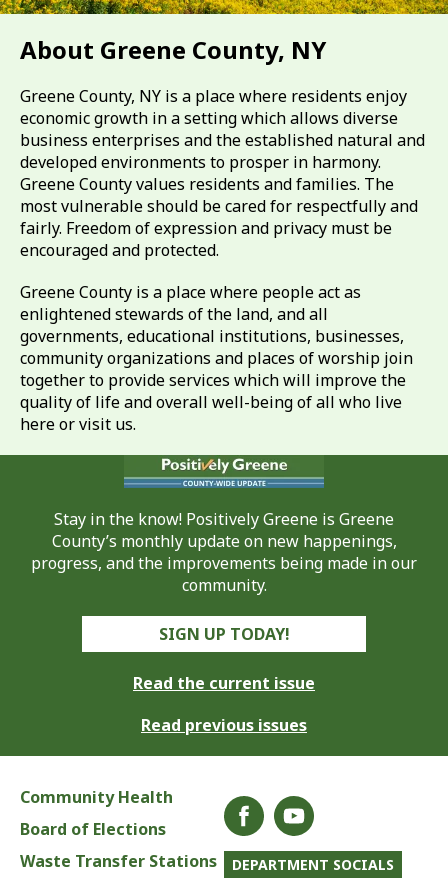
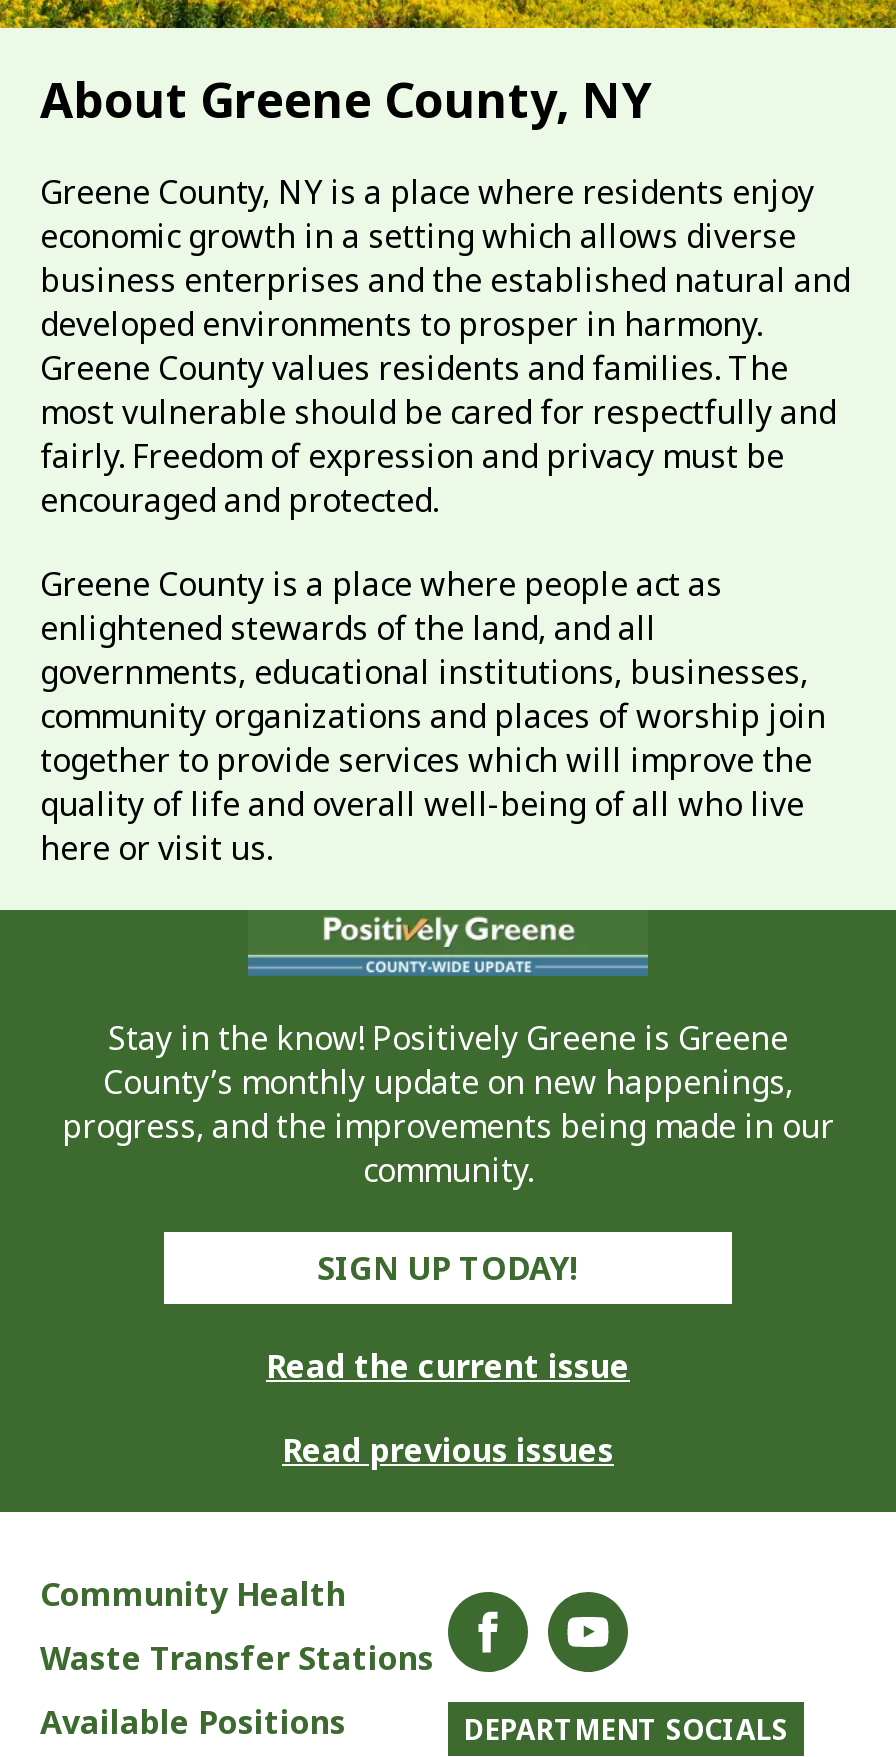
- Board of Elections

moved up: Waste Transfer Stations

+ Available Positions
